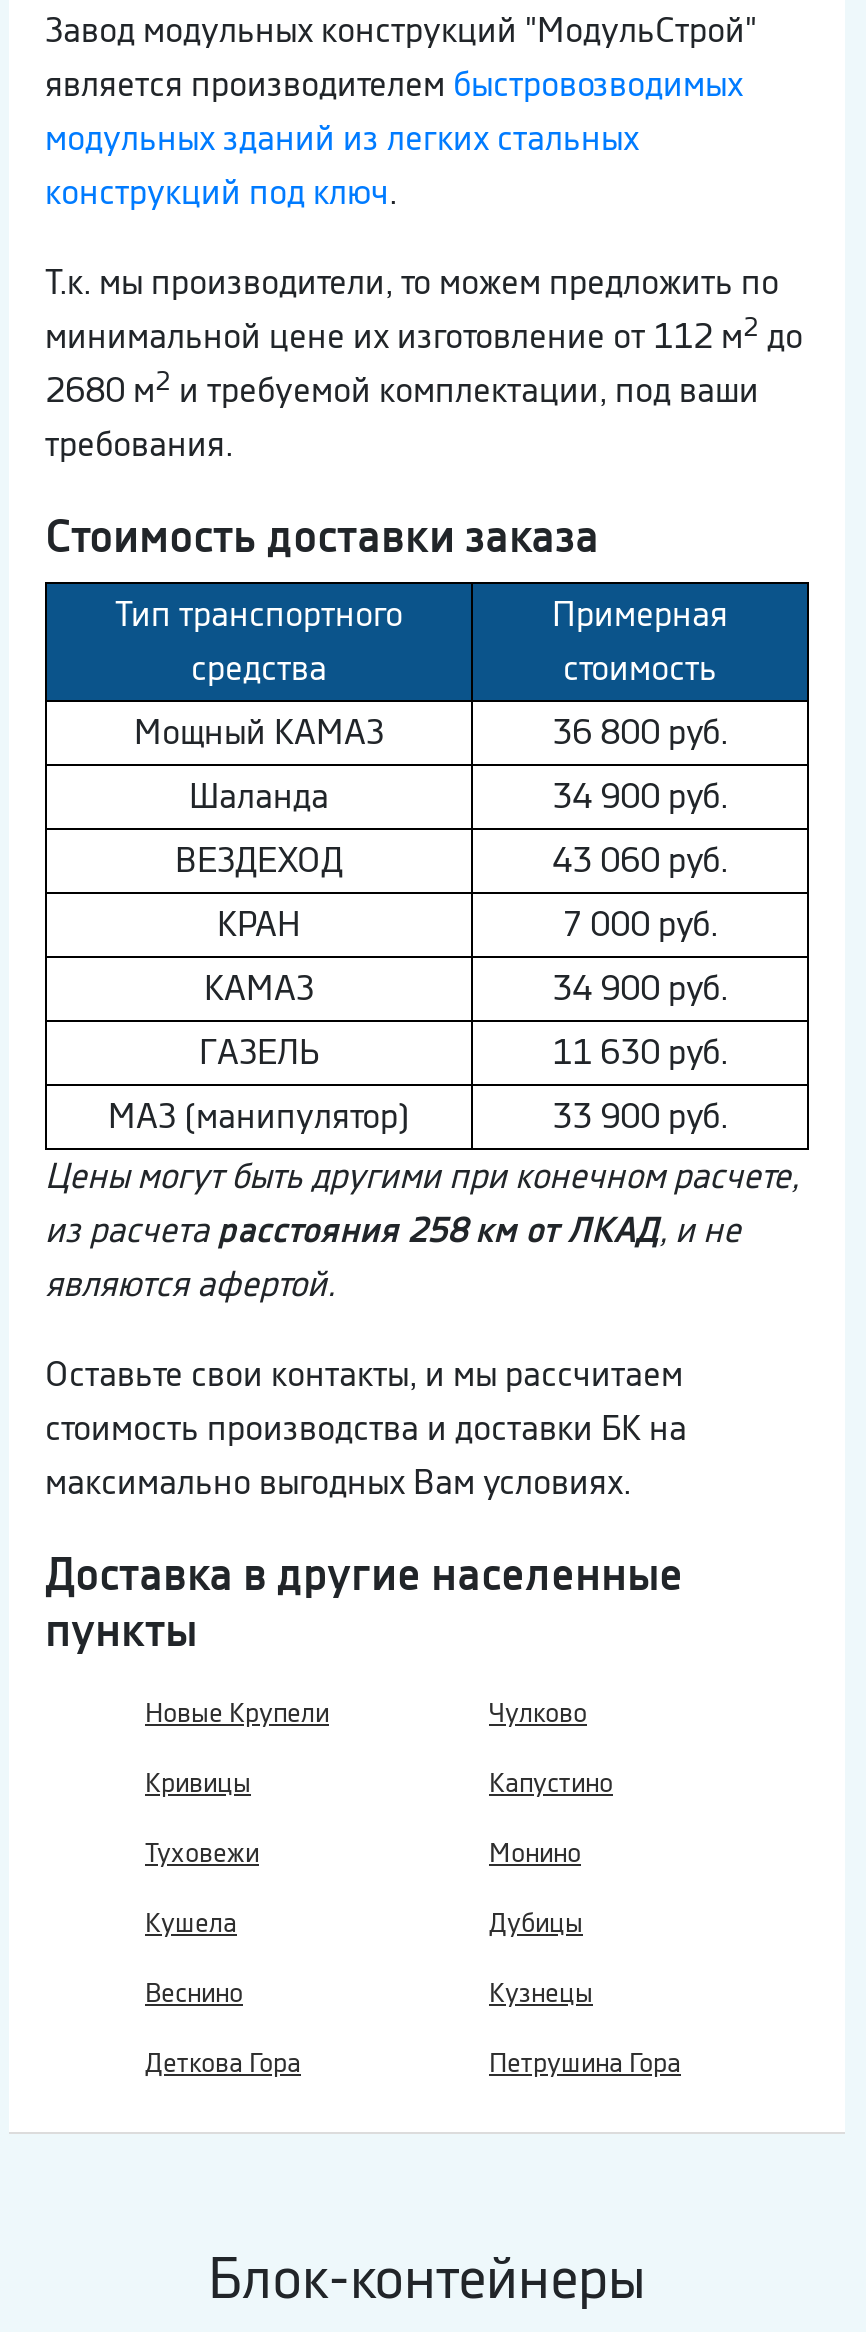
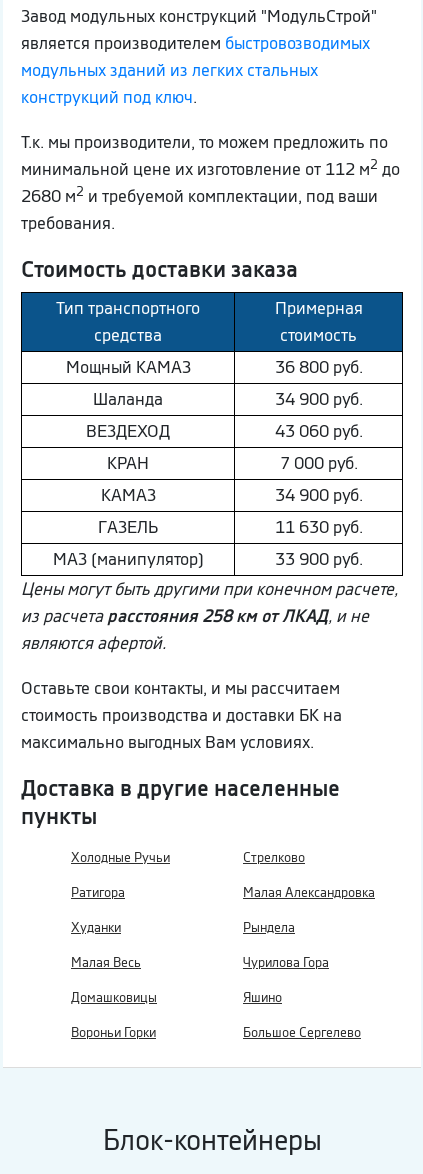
- Новые Крупели
- Чулково
+ Холодные Ручьи
+ Стрелково

- Кривицы
- Капустино
+ Ратигора
+ Малая Александровка

- Туховежи
- Монино
+ Худанки
+ Рындела

- Кушела
- Дубицы
+ Малая Весь
+ Чурилова Гора

- Веснино
- Кузнецы
+ Домашковицы
+ Яшино

- Деткова Гора
- Петрушина Гора
+ Вороньи Горки
+ Большое Сергелево
